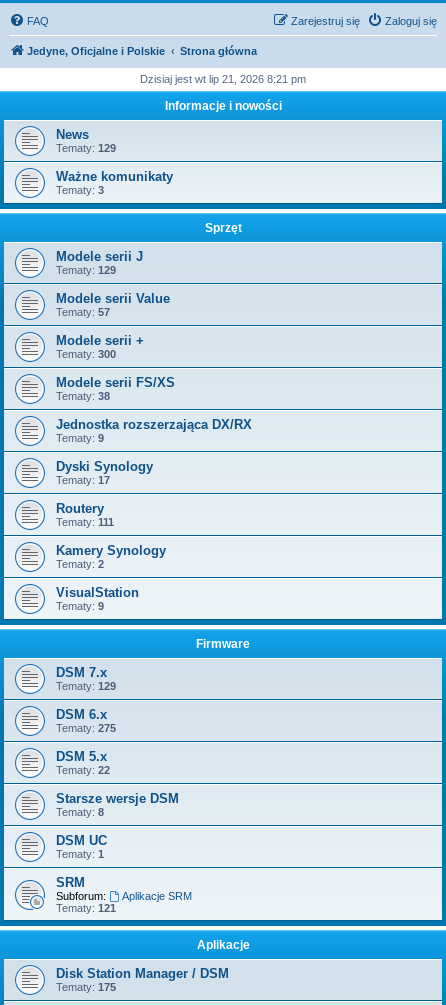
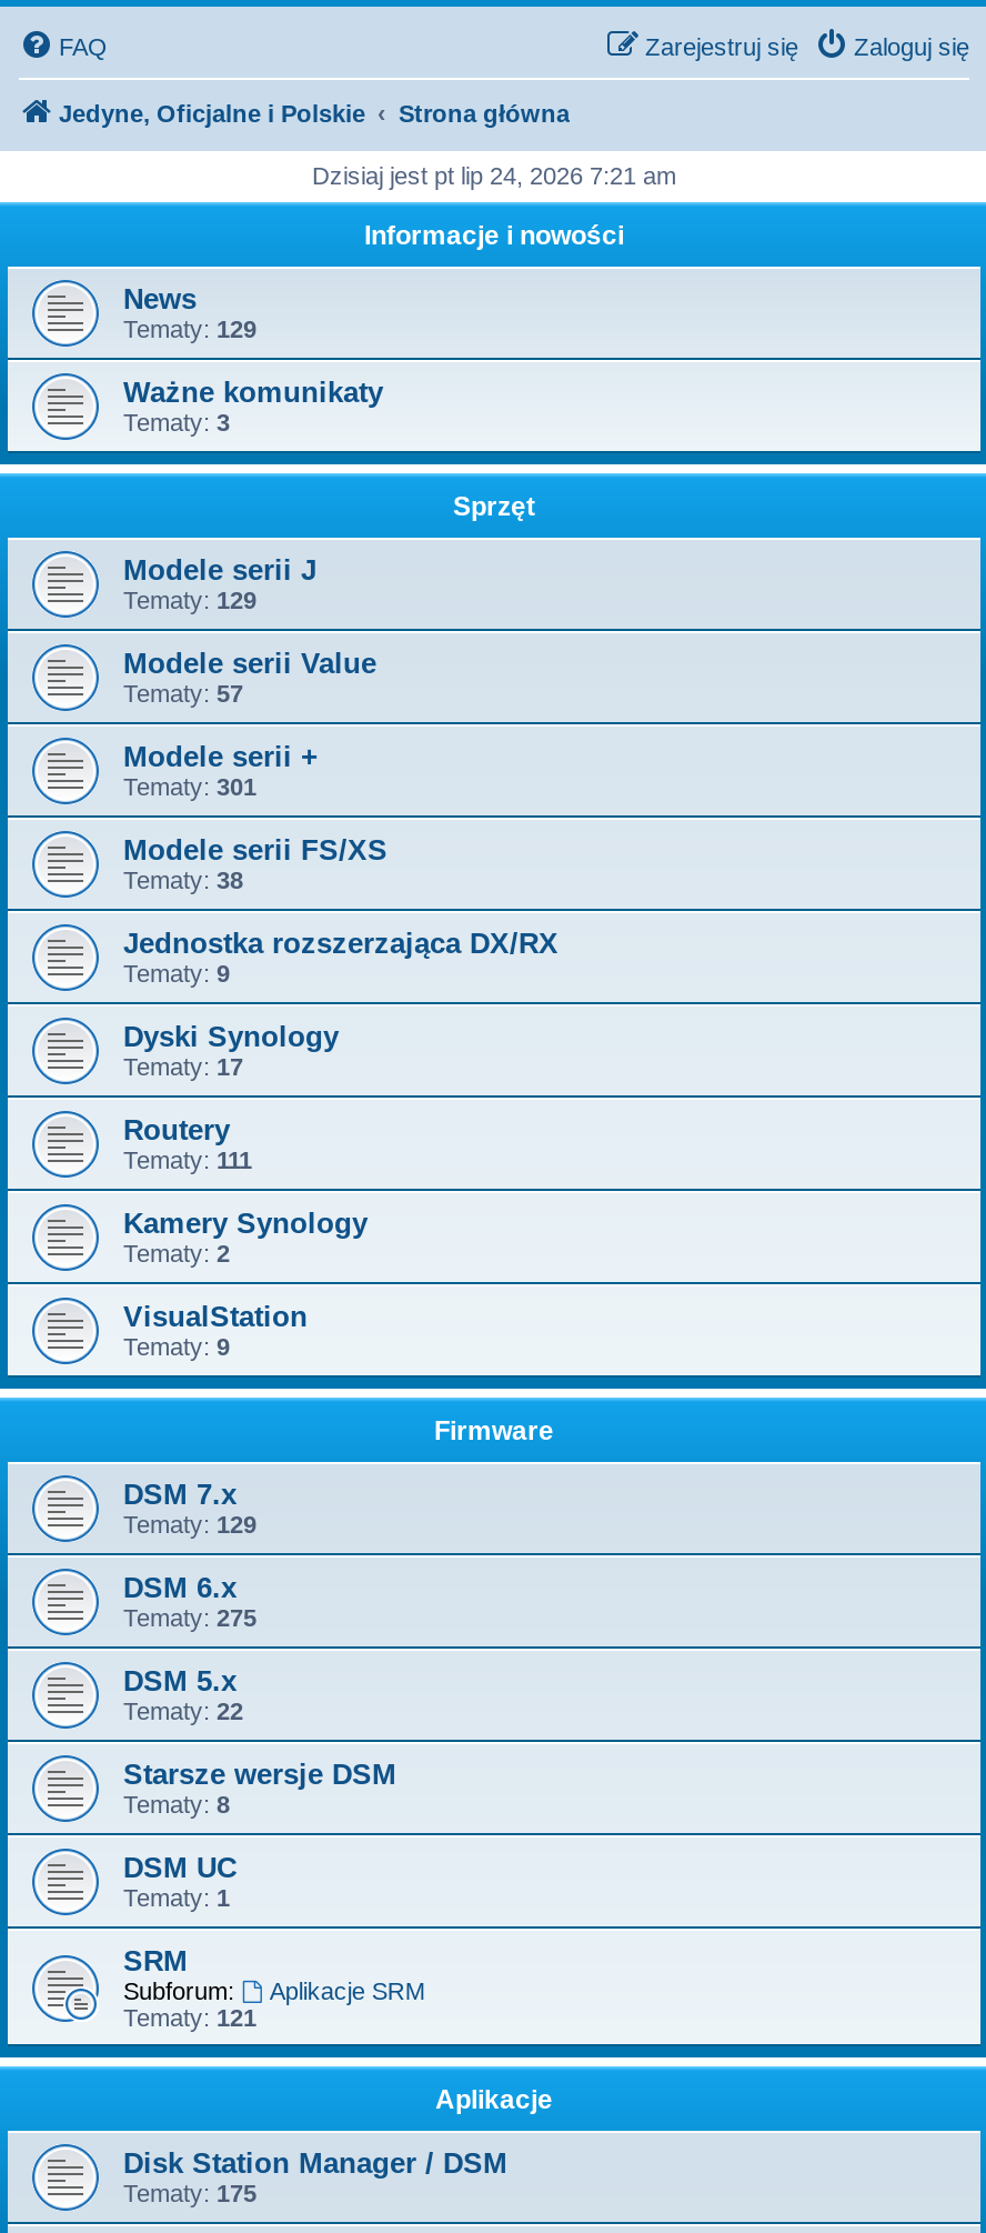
- Dzisiaj jest wt lip 21, 2026 8:21 pm
+ Dzisiaj jest pt lip 24, 2026 7:21 am

- Tematy: 300
+ Tematy: 301
